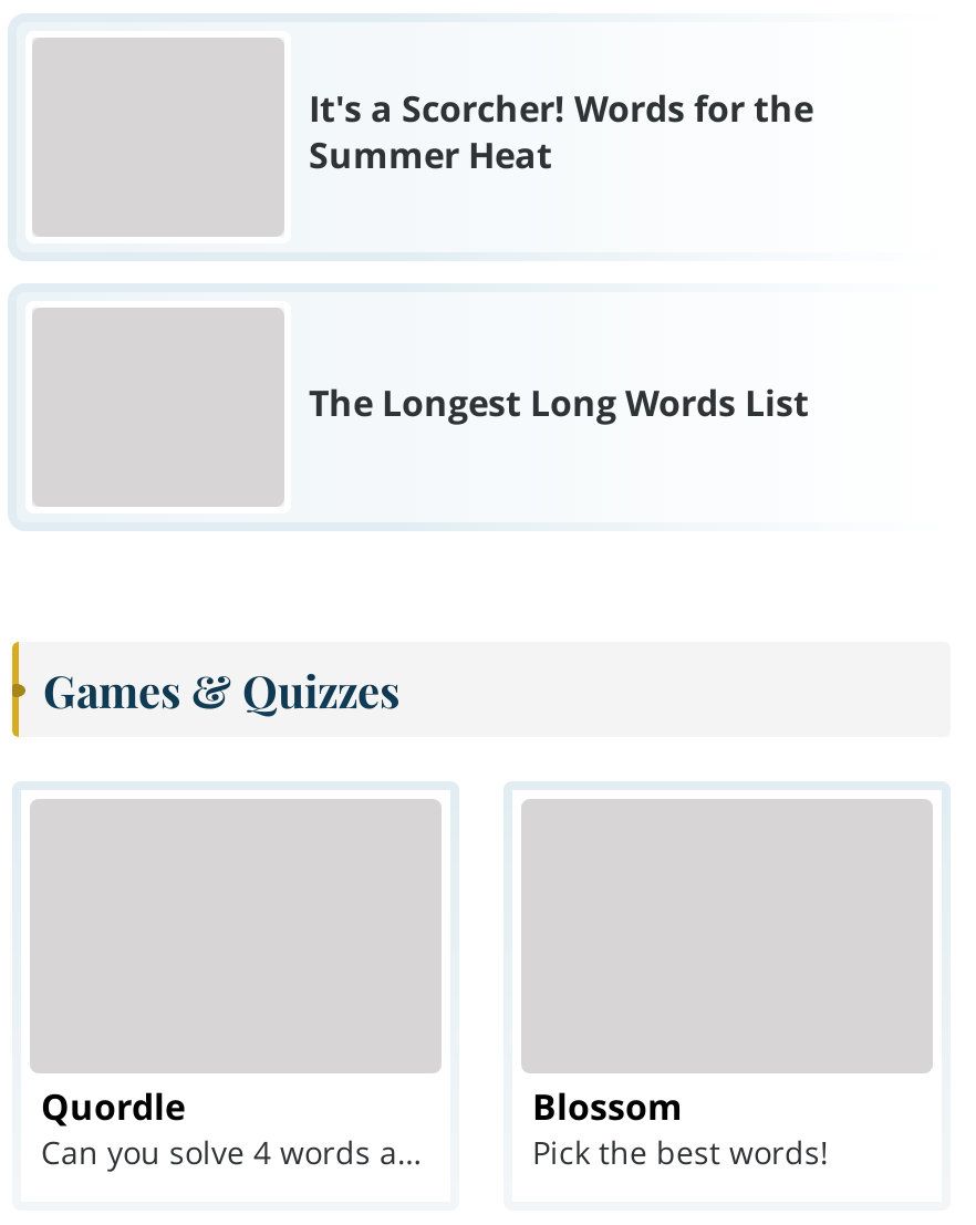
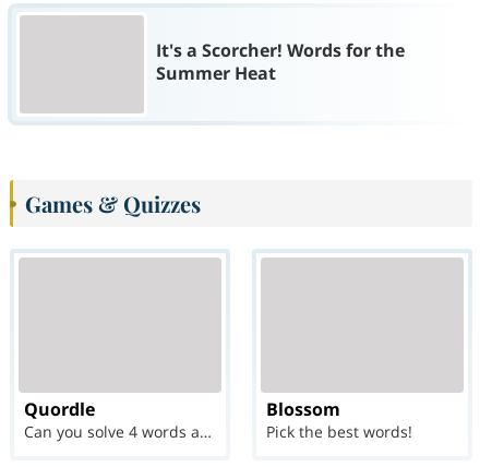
- The Longest Long Words List
